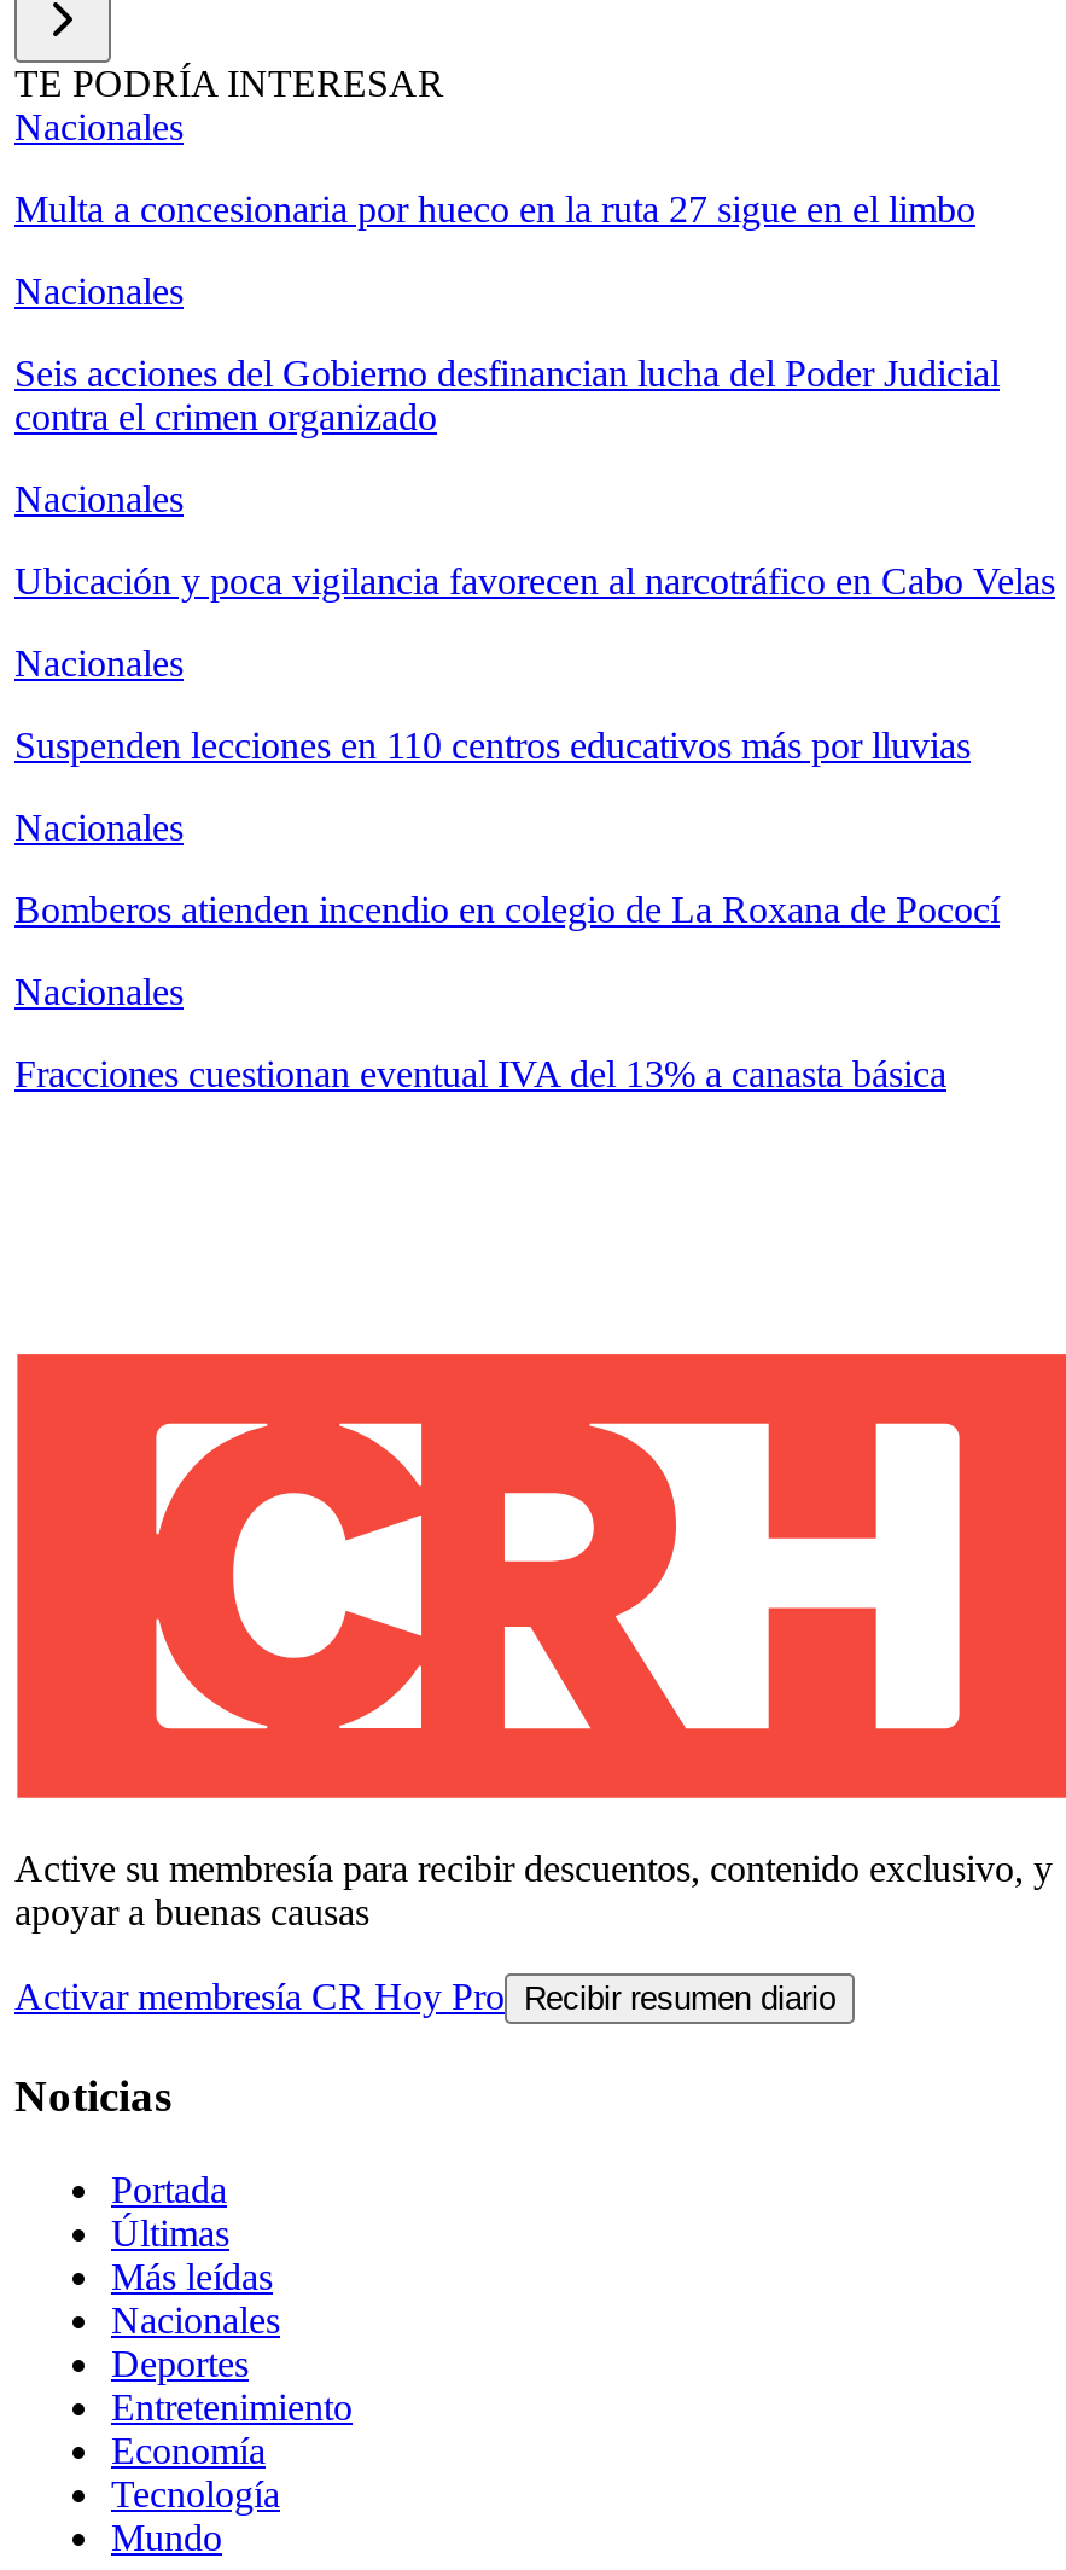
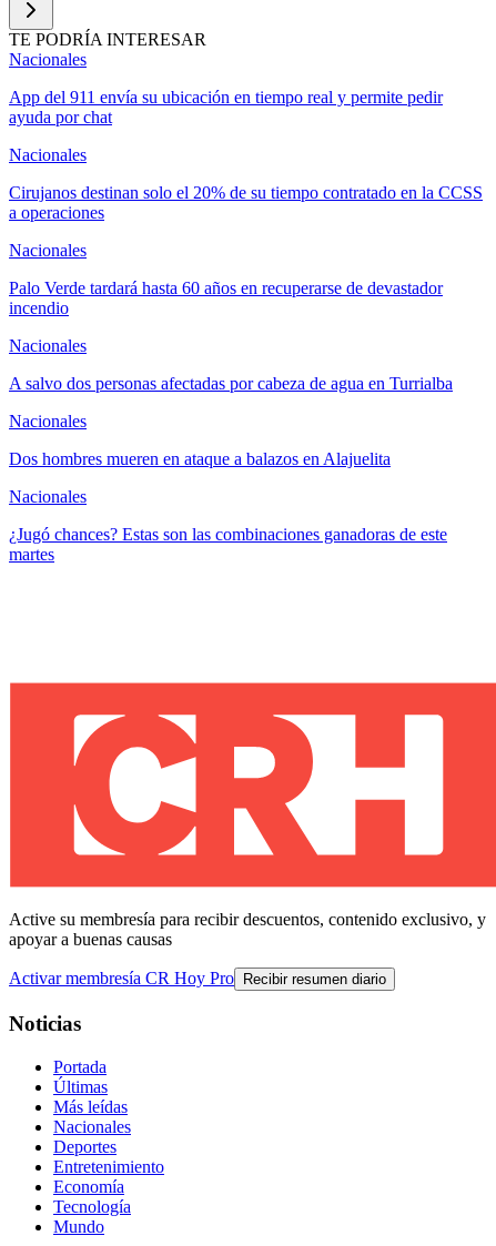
- Multa a concesionaria por hueco en la ruta 27 sigue en el limbo
+ App del 911 envía su ubicación en tiempo real y permite pedir
+ ayuda por chat

- Seis acciones del Gobierno desfinancian lucha del Poder Judicial
- contra el crimen organizado
+ Cirujanos destinan solo el 20% de su tiempo contratado en la CCSS
+ a operaciones

- Ubicación y poca vigilancia favorecen al narcotráfico en Cabo Velas
+ Palo Verde tardará hasta 60 años en recuperarse de devastador
+ incendio

- Suspenden lecciones en 110 centros educativos más por lluvias
+ A salvo dos personas afectadas por cabeza de agua en Turrialba

- Bomberos atienden incendio en colegio de La Roxana de Pococí
+ Dos hombres mueren en ataque a balazos en Alajuelita

- Fracciones cuestionan eventual IVA del 13% a canasta básica
+ ¿Jugó chances? Estas son las combinaciones ganadoras de este
+ martes
